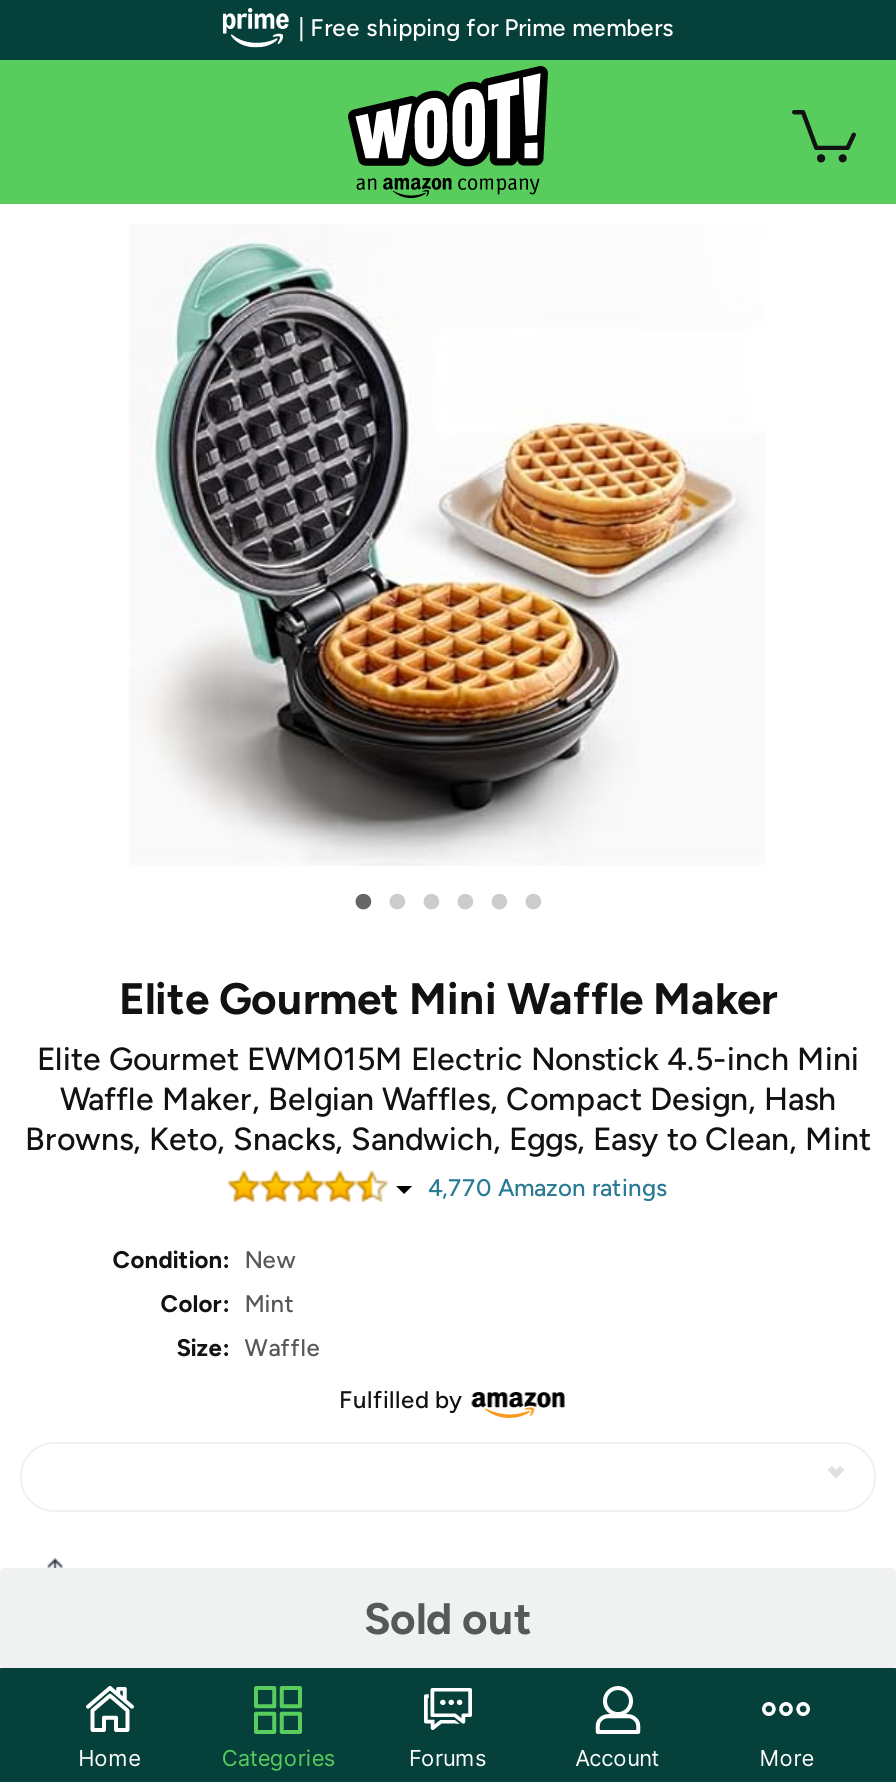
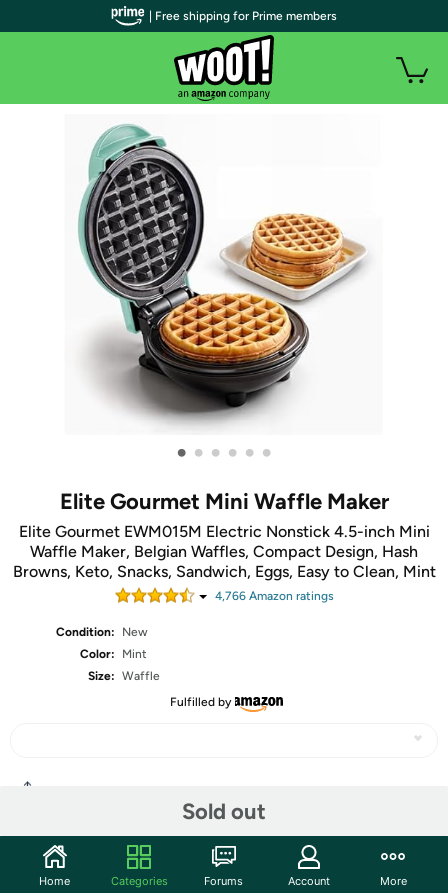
- 4,770 Amazon ratings
+ 4,766 Amazon ratings
